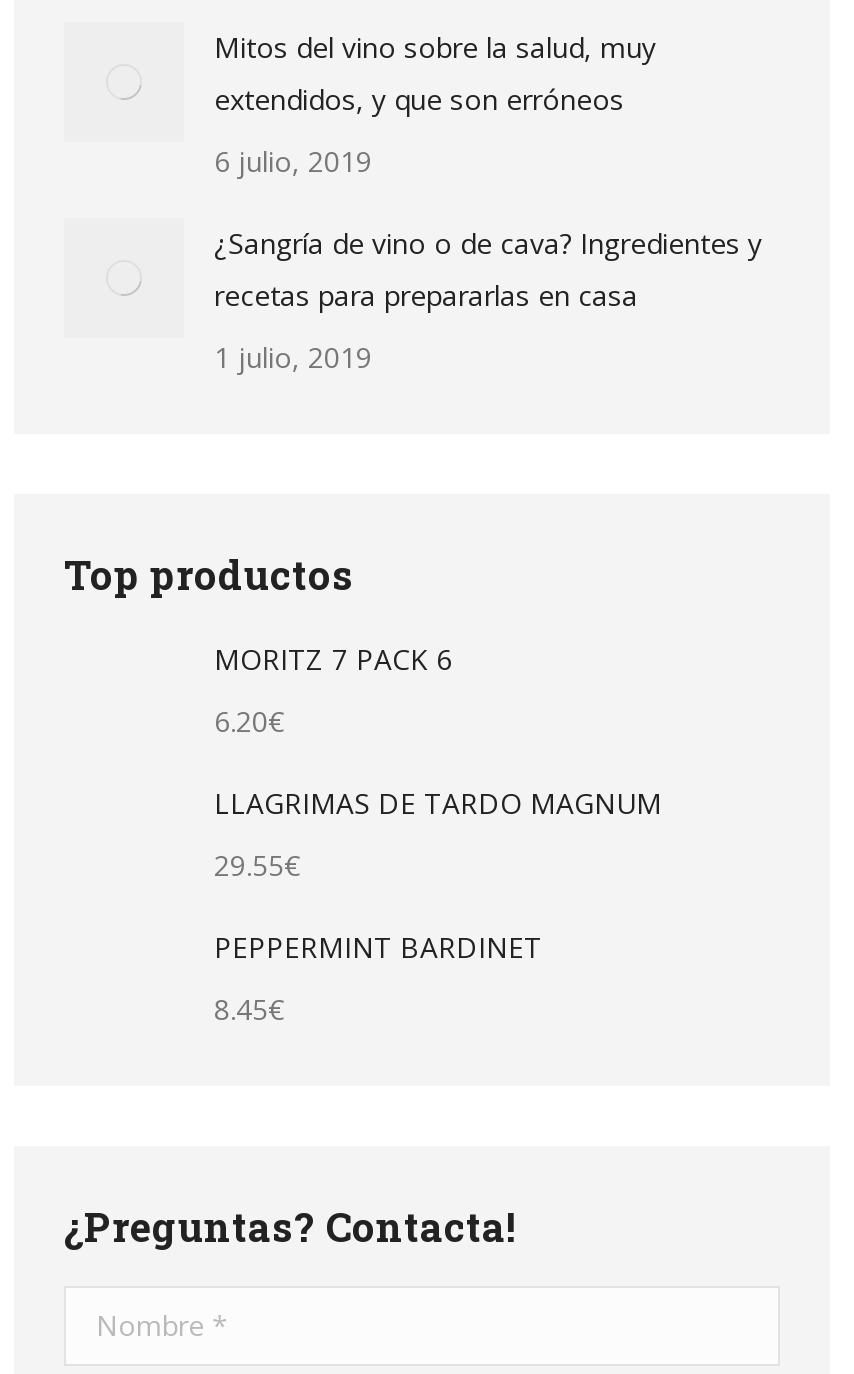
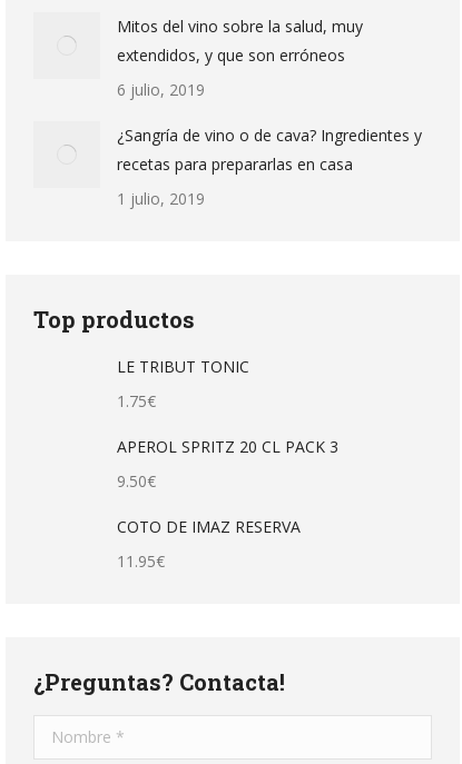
- MORITZ 7 PACK 6
+ LE TRIBUT TONIC

- 6.20€
+ 1.75€

- LLAGRIMAS DE TARDO MAGNUM
+ APEROL SPRITZ 20 CL PACK 3

- 29.55€
+ 9.50€

- PEPPERMINT BARDINET
+ COTO DE IMAZ RESERVA

- 8.45€
+ 11.95€
